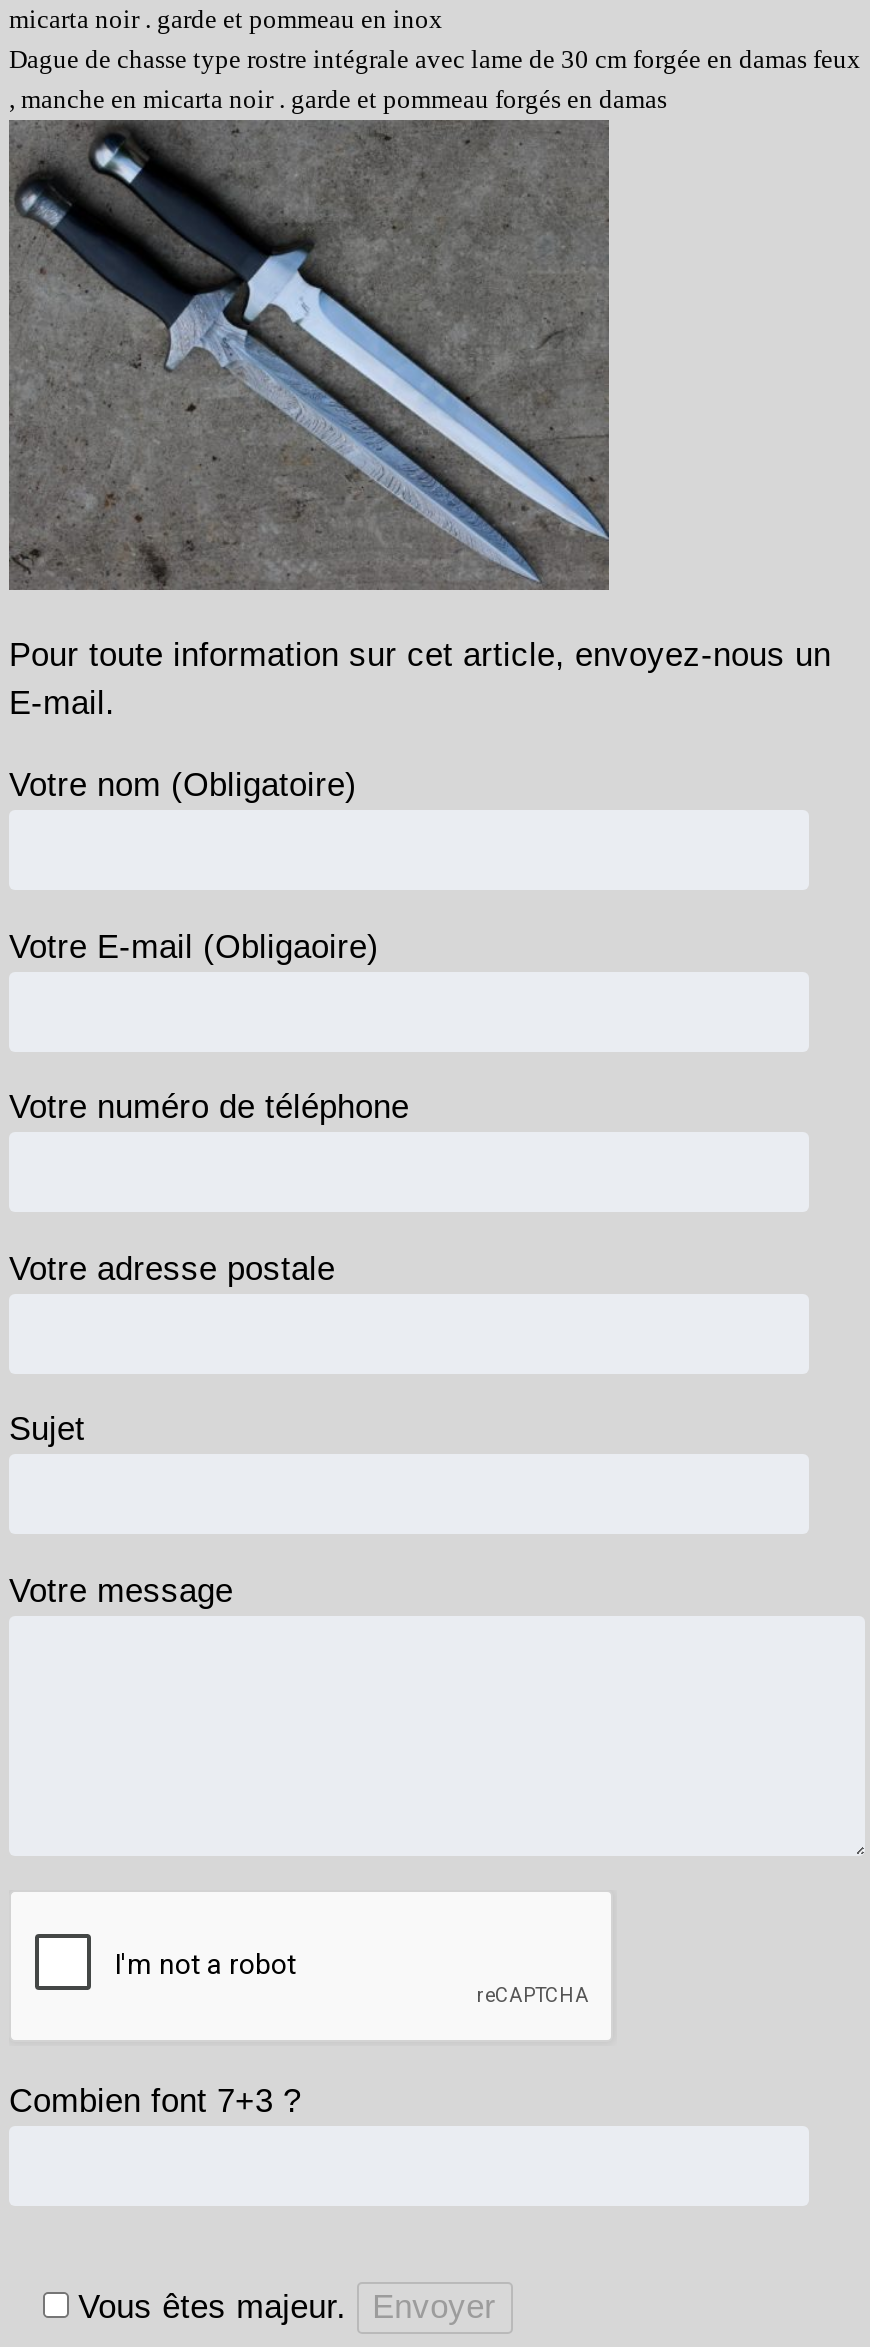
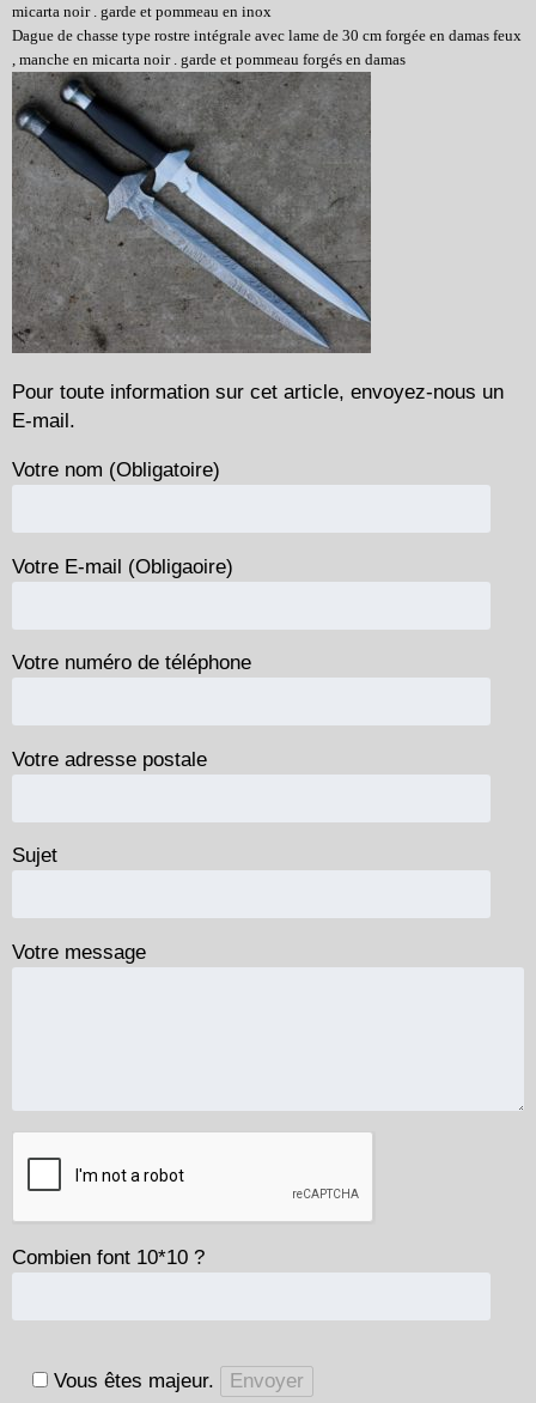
- Combien font 7+3 ?
+ Combien font 10*10 ?
